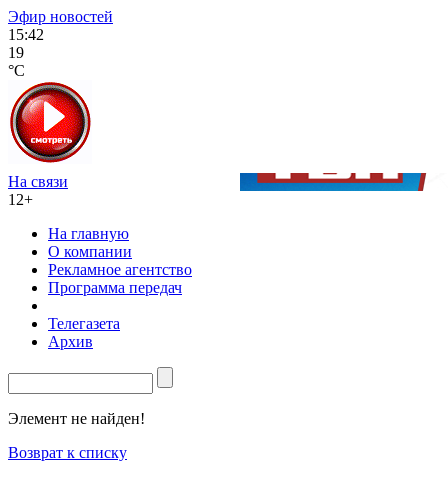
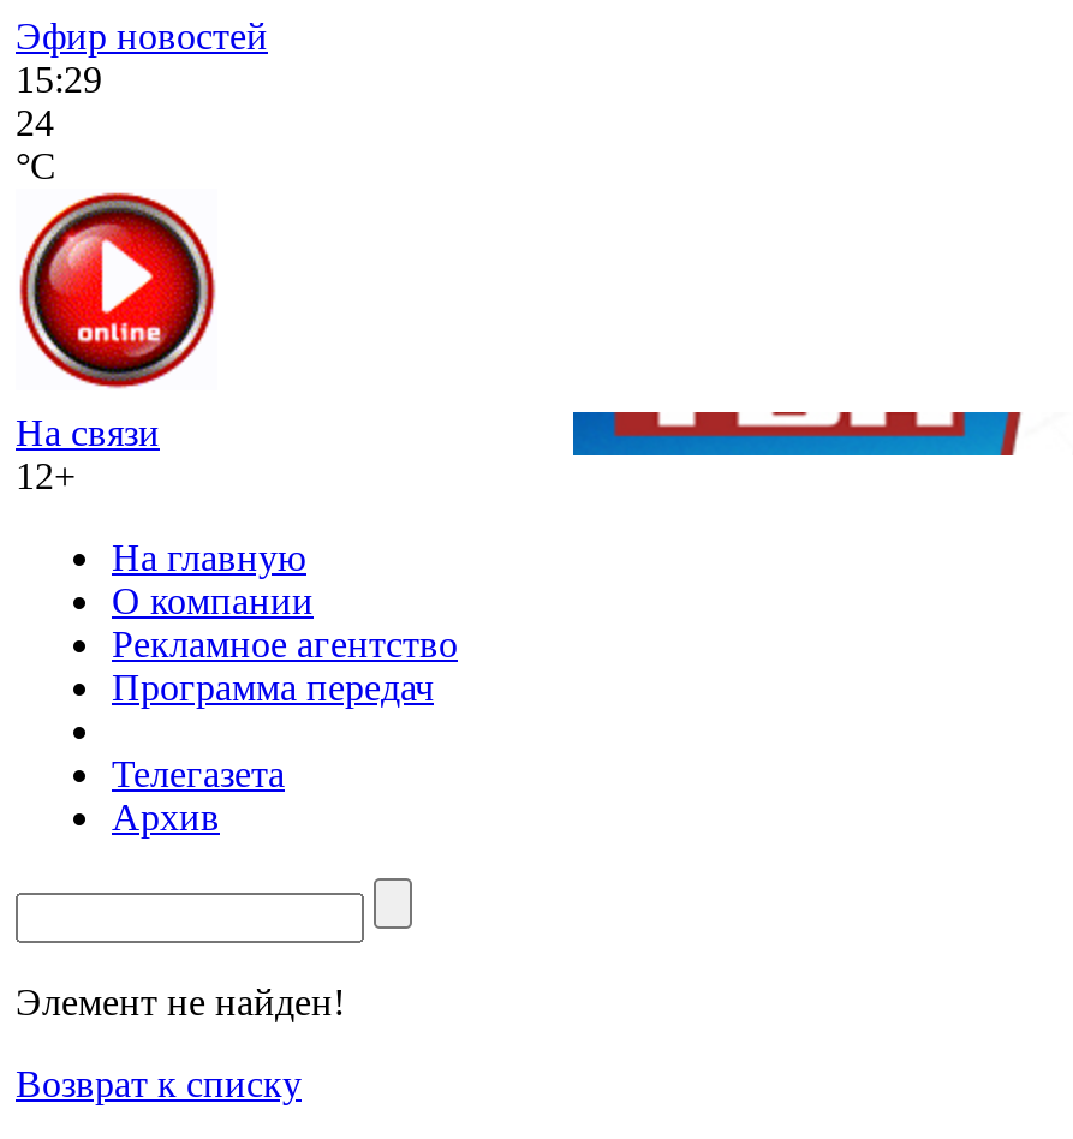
- 15:42
+ 15:29

- 19
+ 24
